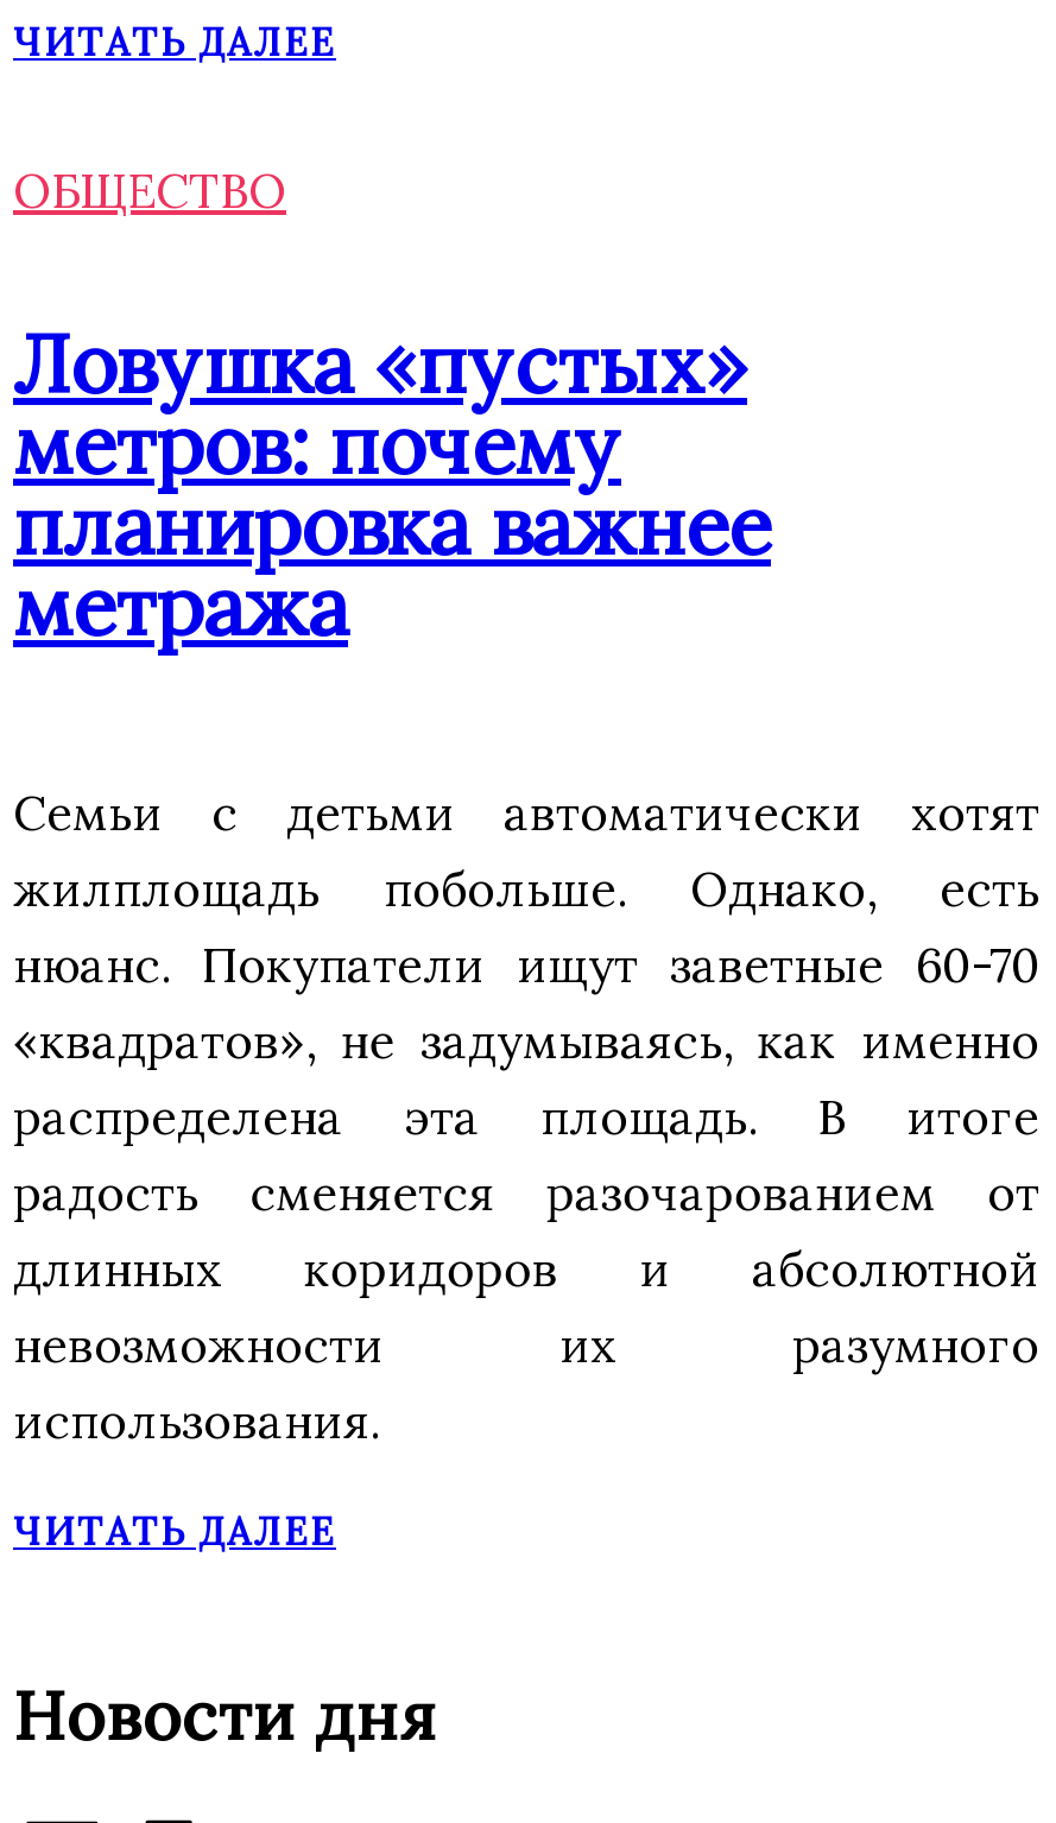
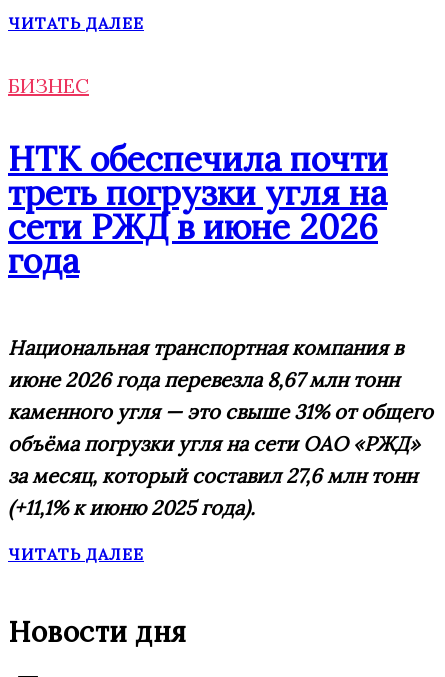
- ОБЩЕСТВО
+ БИЗНЕС

- Ловушка «пустых»
- метров: почему
- планировка важнее
- метража
+ НТК обеспечила почти
+ треть погрузки угля на
+ сети РЖД в июне 2026
+ года

- Семьи с детьми автоматически хотят
- жилплощадь побольше. Однако, есть
- нюанс. Покупатели ищут заветные 60-70
- «квадратов», не задумываясь, как именно
- распределена эта площадь. В итоге
- радость сменяется разочарованием от
- длинных коридоров и абсолютной
- невозможности их разумного
- использования.
+ Национальная транспортная компания в
+ июне 2026 года перевезла 8,67 млн тонн
+ каменного угля — это свыше 31% от общего
+ объёма погрузки угля на сети ОАО «РЖД»
+ за месяц, который составил 27,6 млн тонн
+ (+11,1% к июню 2025 года).
